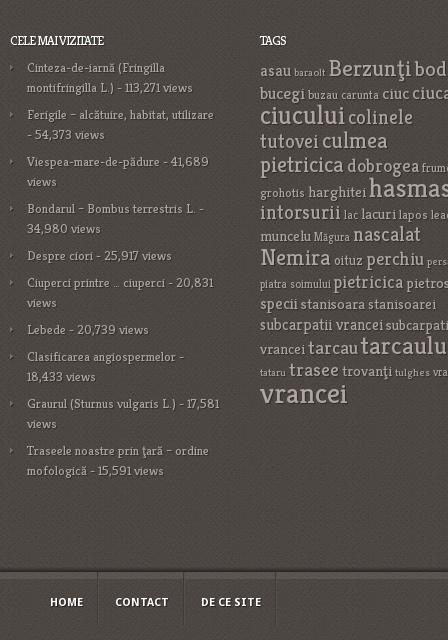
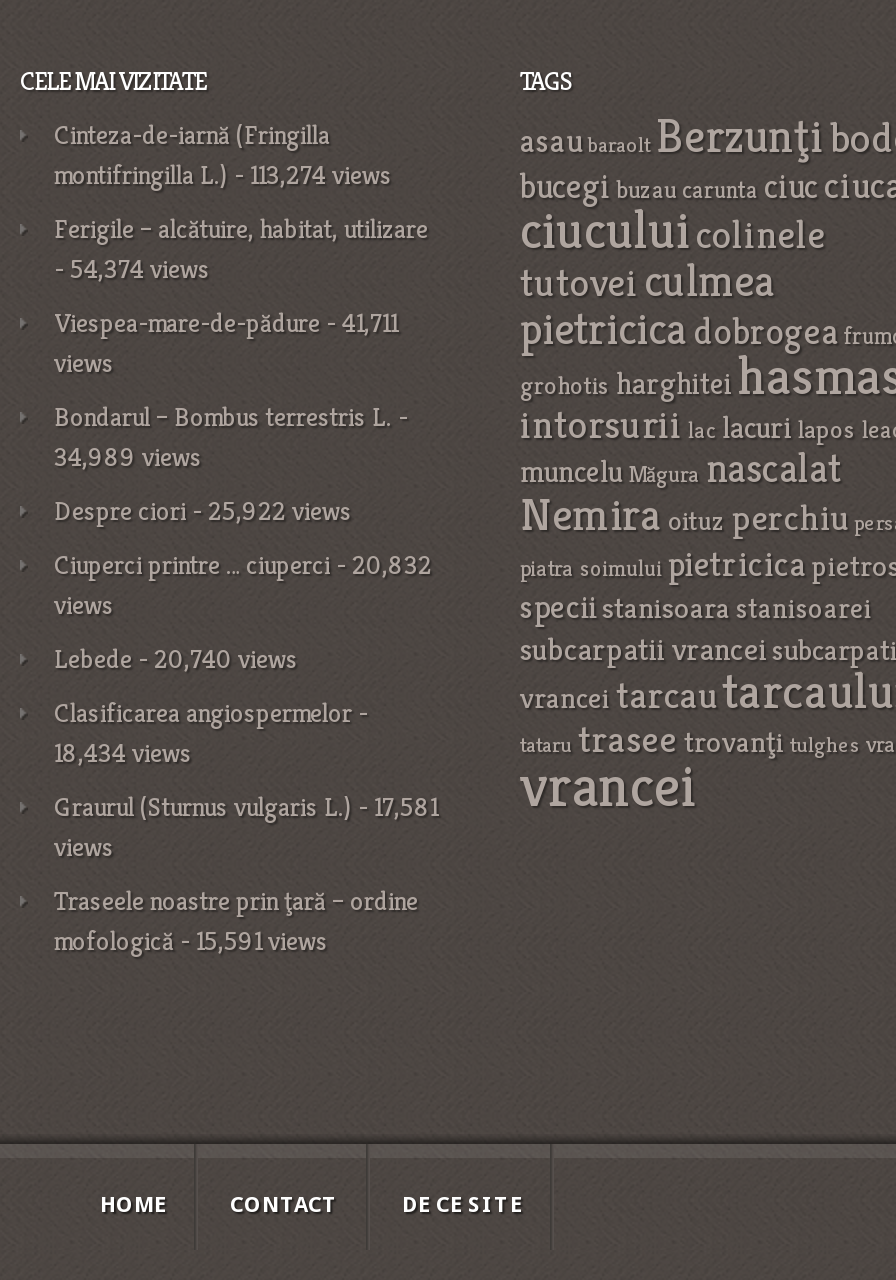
- montifringilla L.) - 113,271 views
+ montifringilla L.) - 113,274 views

- - 54,373 views
+ - 54,374 views

- Viespea-mare-de-pădure - 41,689
+ Viespea-mare-de-pădure - 41,711

- 34,980 views
+ 34,989 views

- Despre ciori - 25,917 views
+ Despre ciori - 25,922 views

- Ciuperci printre … ciuperci - 20,831
+ Ciuperci printre … ciuperci - 20,832

- Lebede - 20,739 views
+ Lebede - 20,740 views

- 18,433 views
+ 18,434 views
